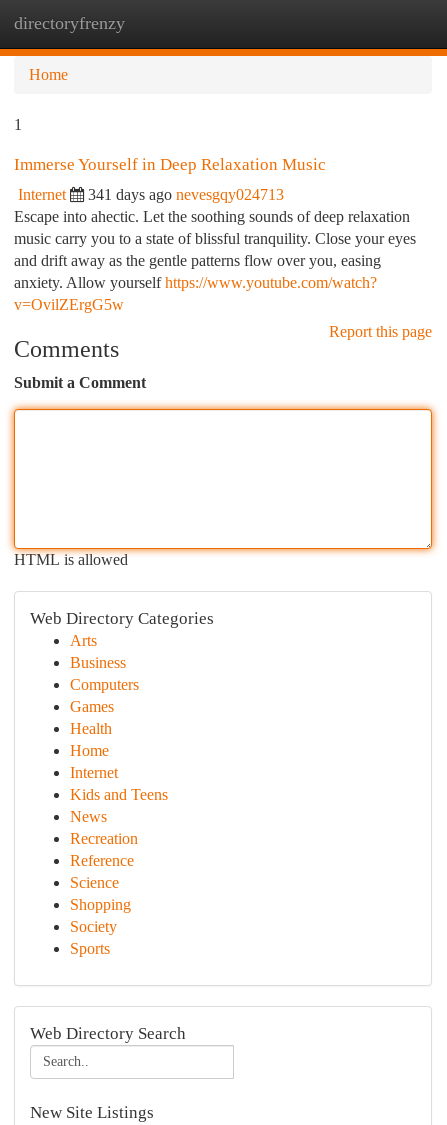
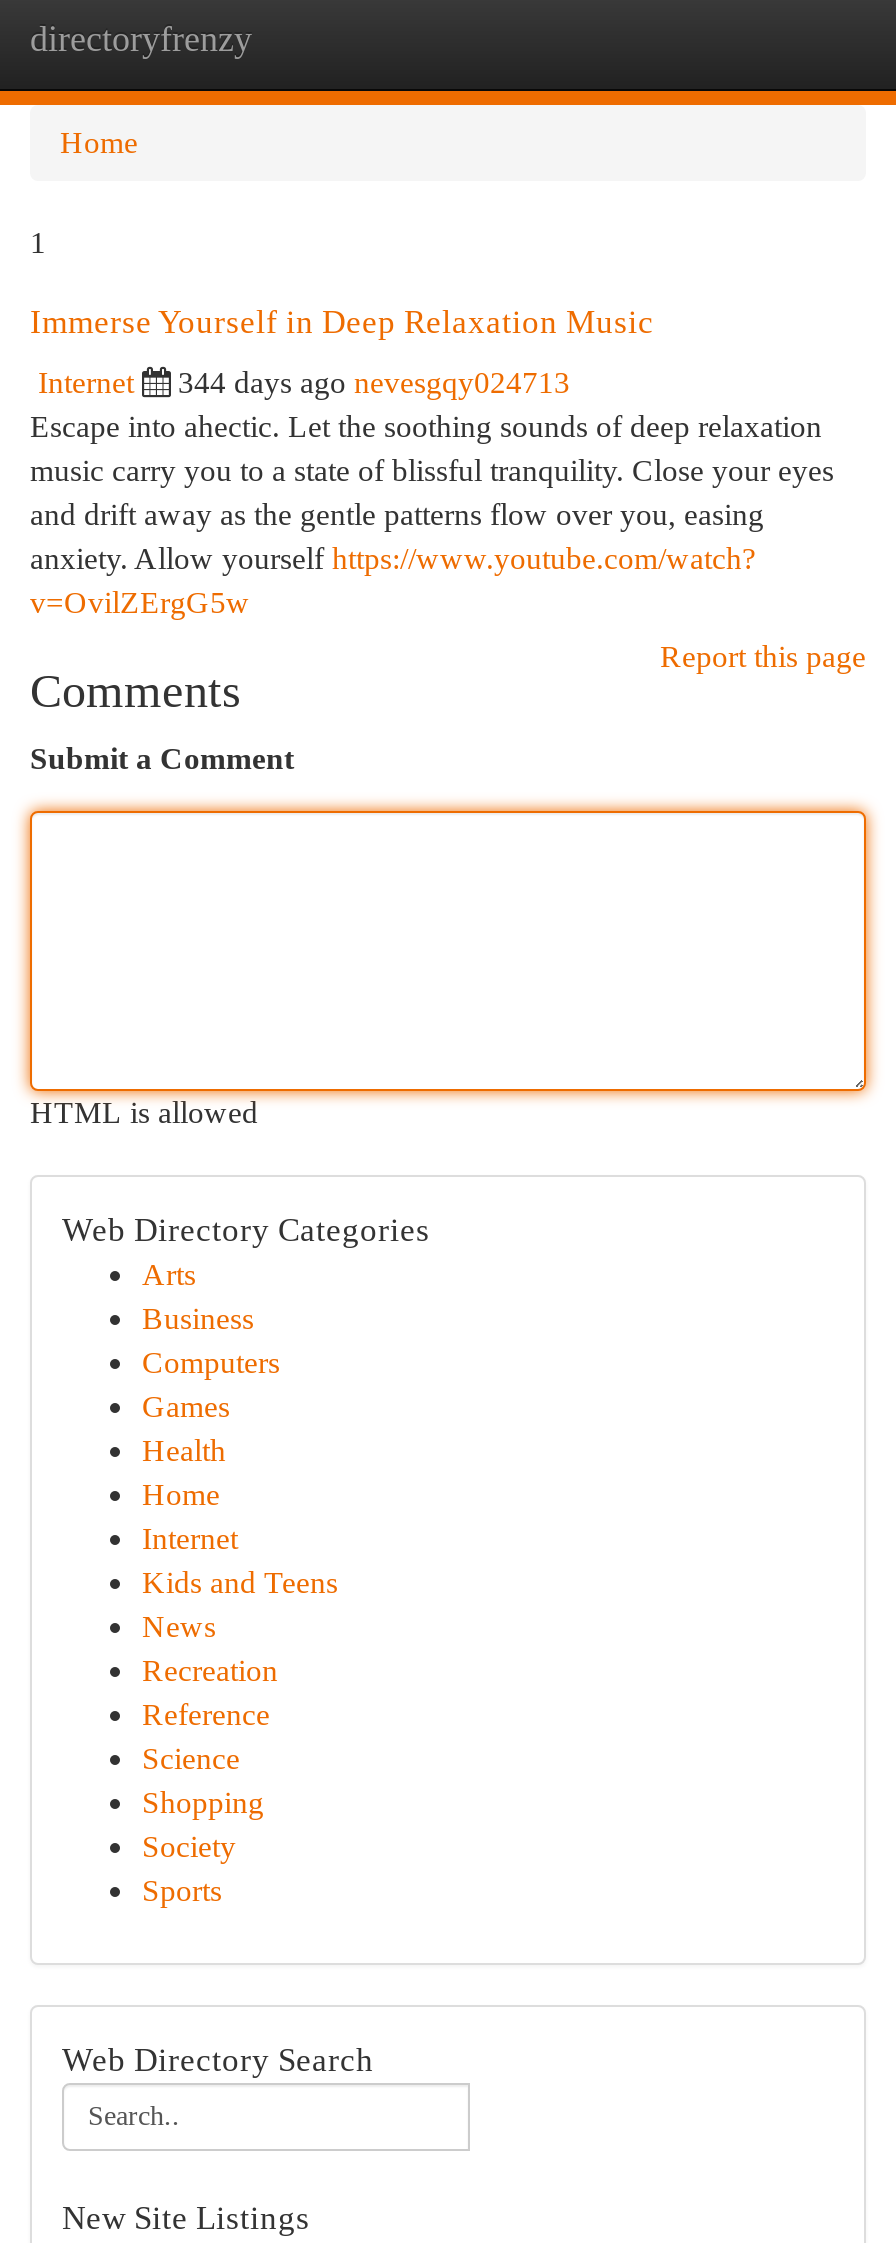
- 341 days ago nevesgqy024713
+ 344 days ago nevesgqy024713
